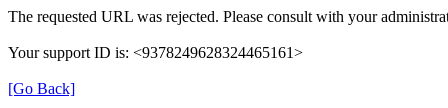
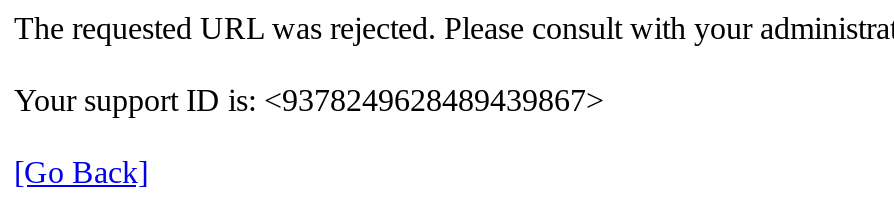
- Your support ID is: <9378249628324465161>
+ Your support ID is: <9378249628489439867>
